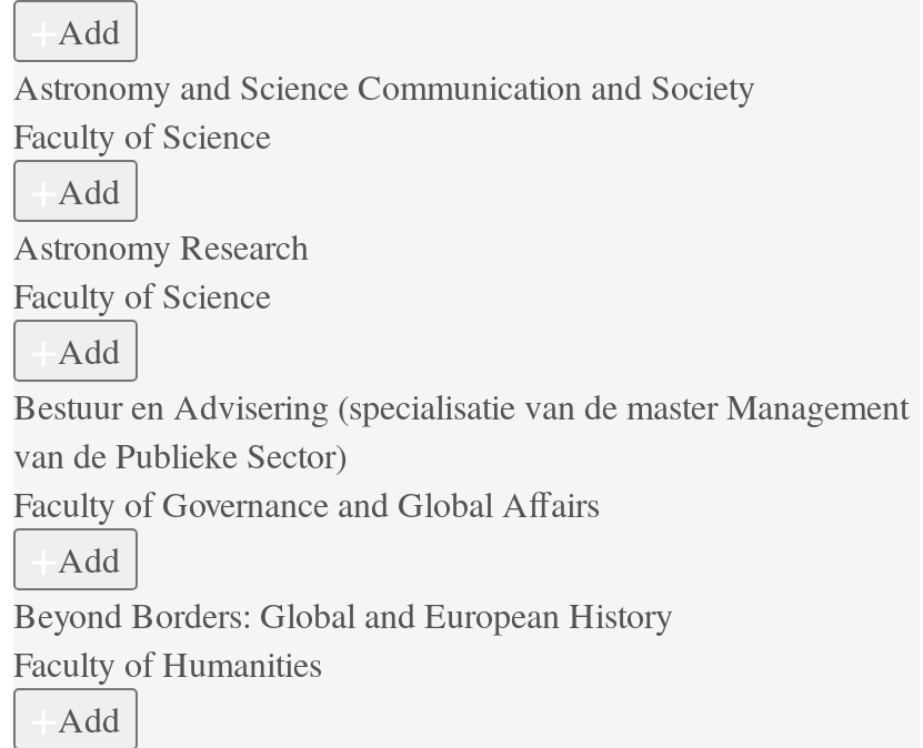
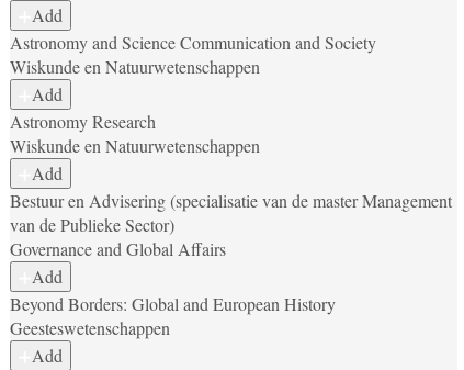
- Faculty of Science
+ Wiskunde en Natuurwetenschappen

- Faculty of Science
+ Wiskunde en Natuurwetenschappen

- Faculty of Governance and Global Affairs
+ Governance and Global Affairs

- Faculty of Humanities
+ Geesteswetenschappen
